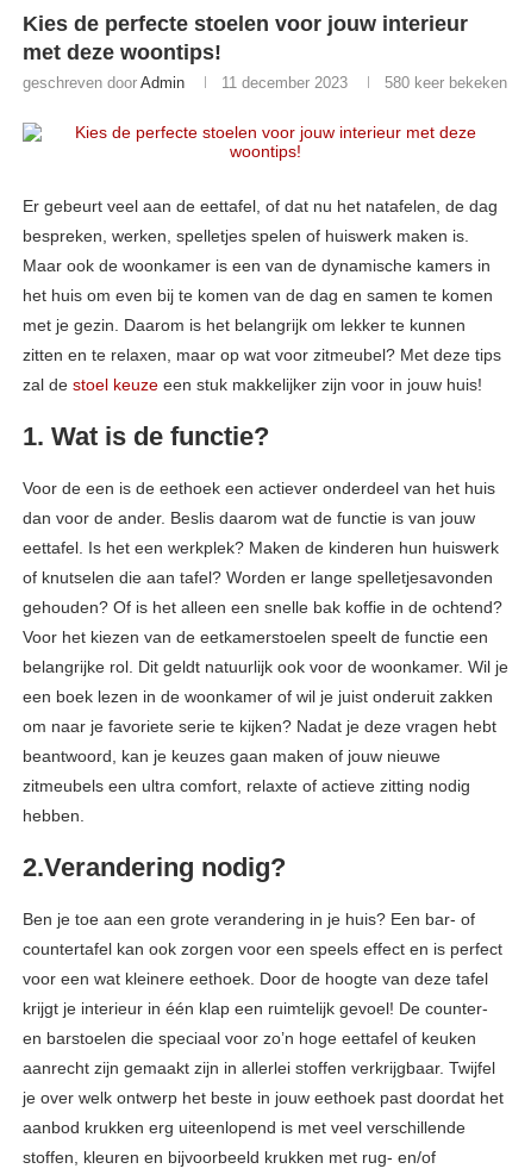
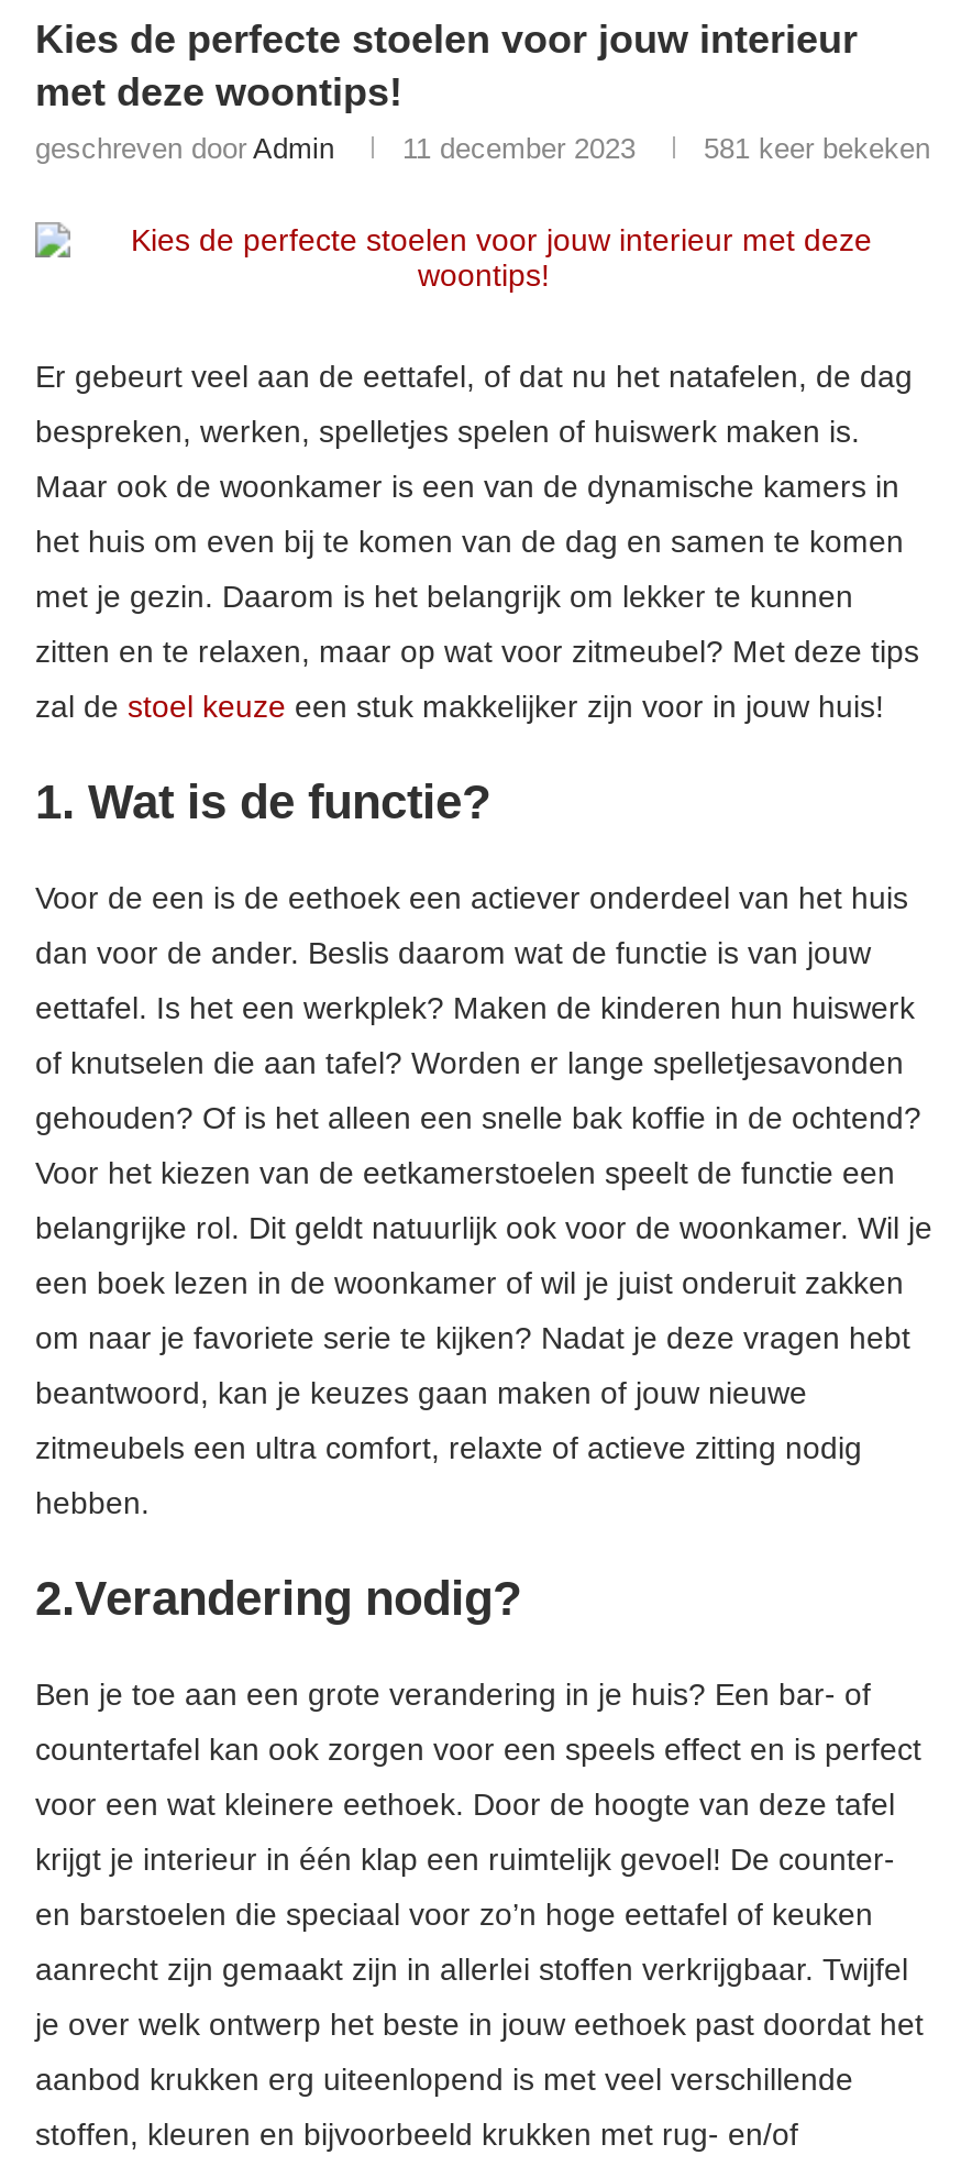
- 580 keer bekeken
+ 581 keer bekeken
